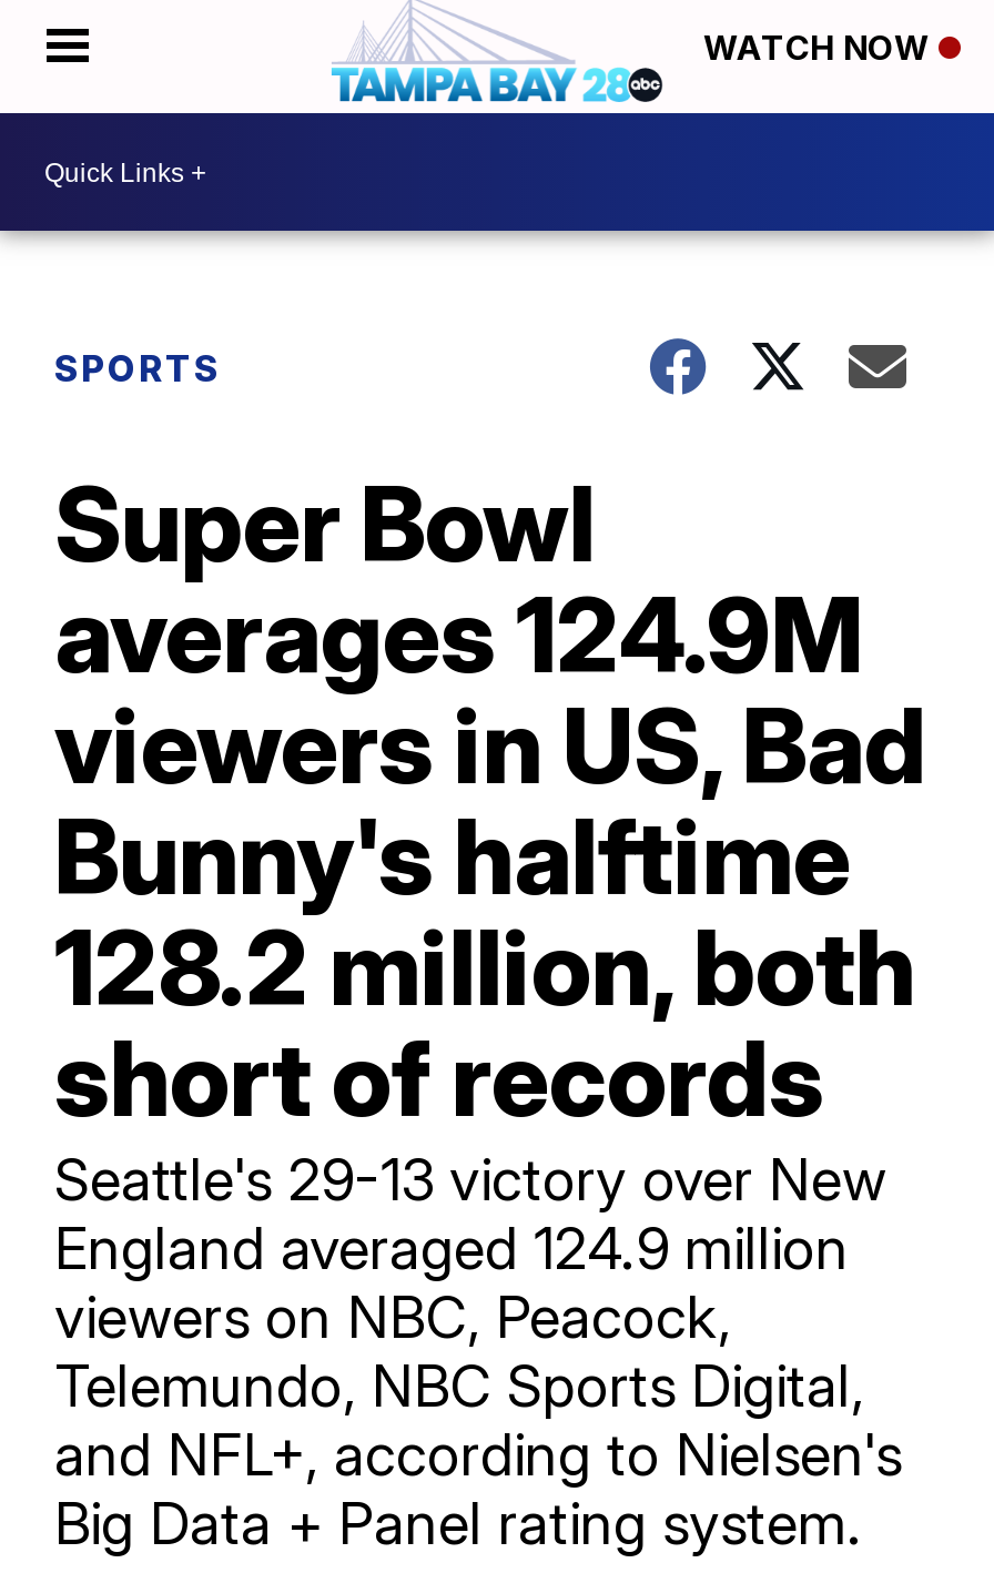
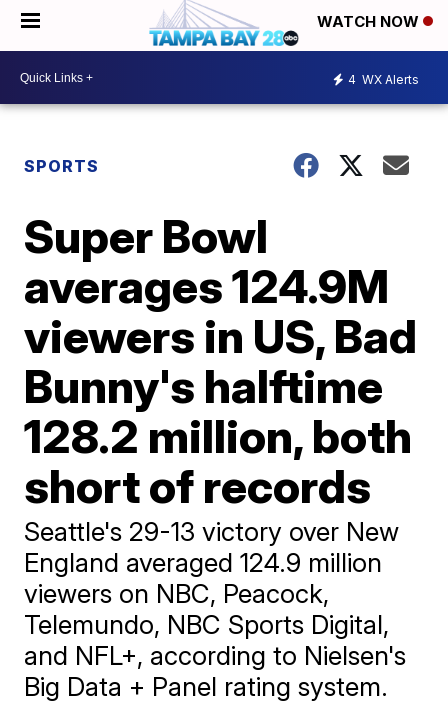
+ 4 WX Alerts
